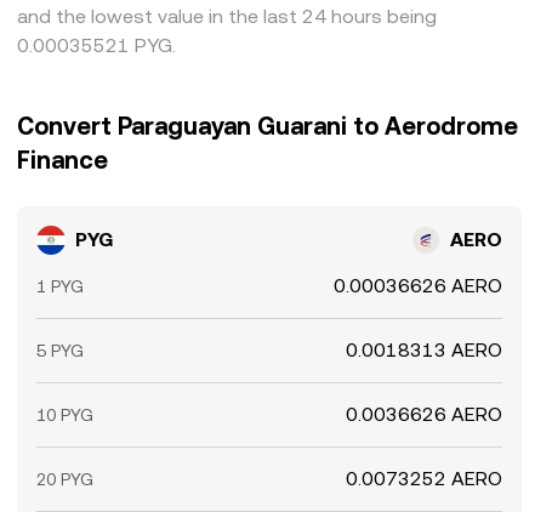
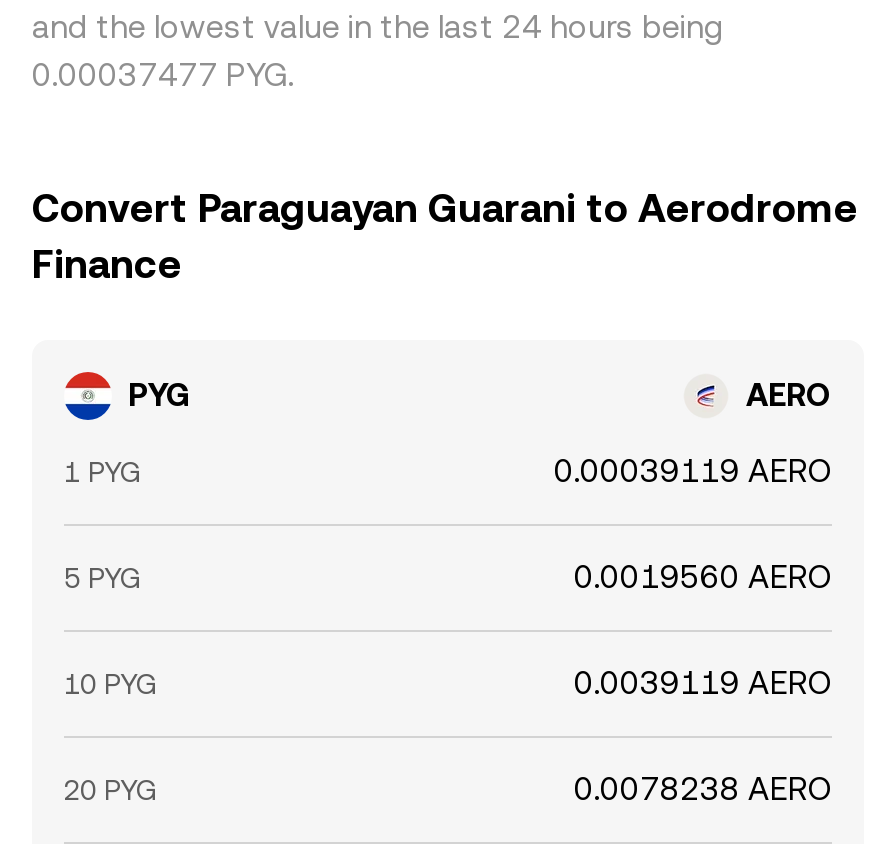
- 0.00035521 PYG.
+ 0.00037477 PYG.

- 0.00036626 AERO
+ 0.00039119 AERO

- 0.0018313 AERO
+ 0.0019560 AERO

- 0.0036626 AERO
+ 0.0039119 AERO

- 0.0073252 AERO
+ 0.0078238 AERO
